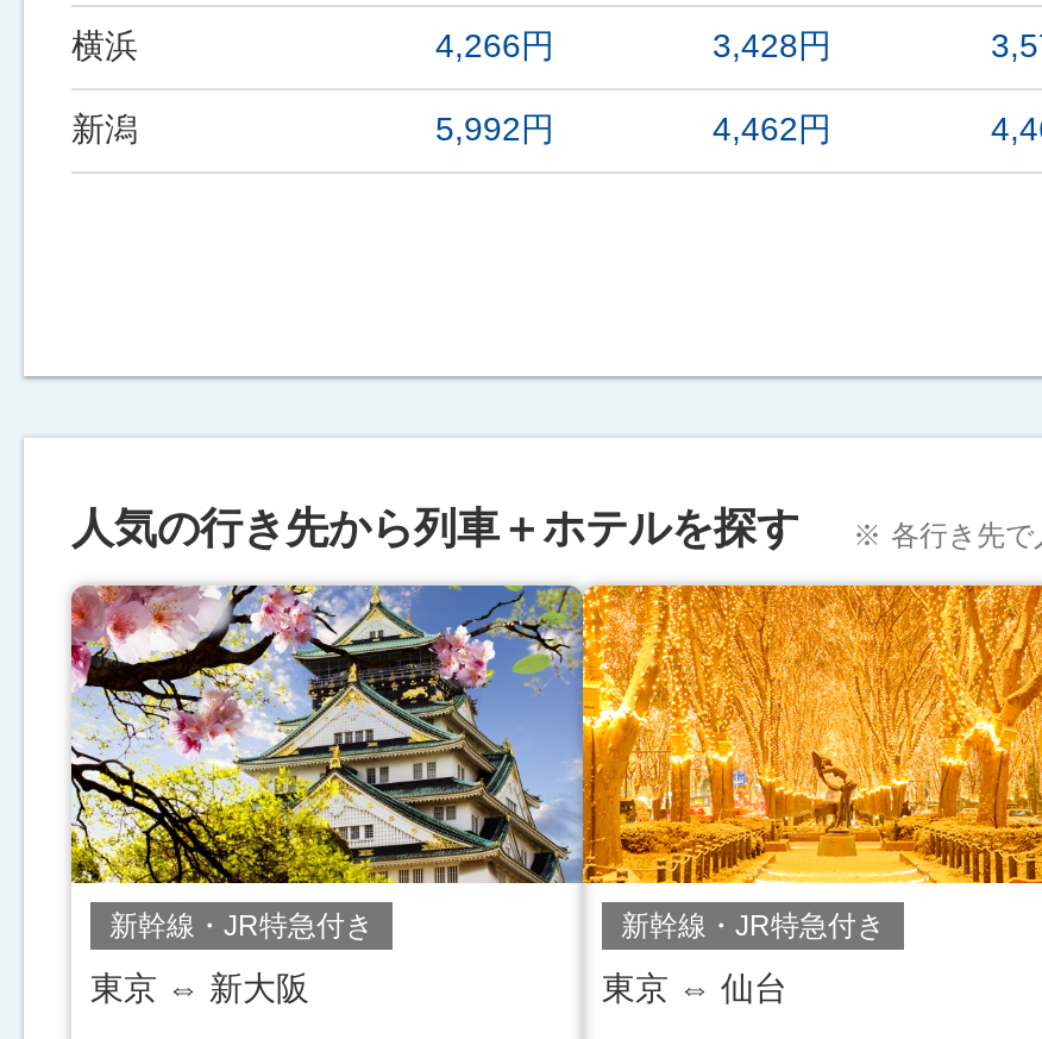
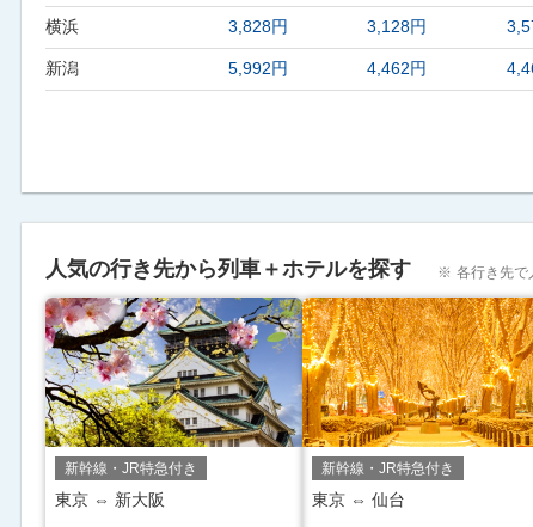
- 4,266円
+ 3,828円

- 3,428円
+ 3,128円
